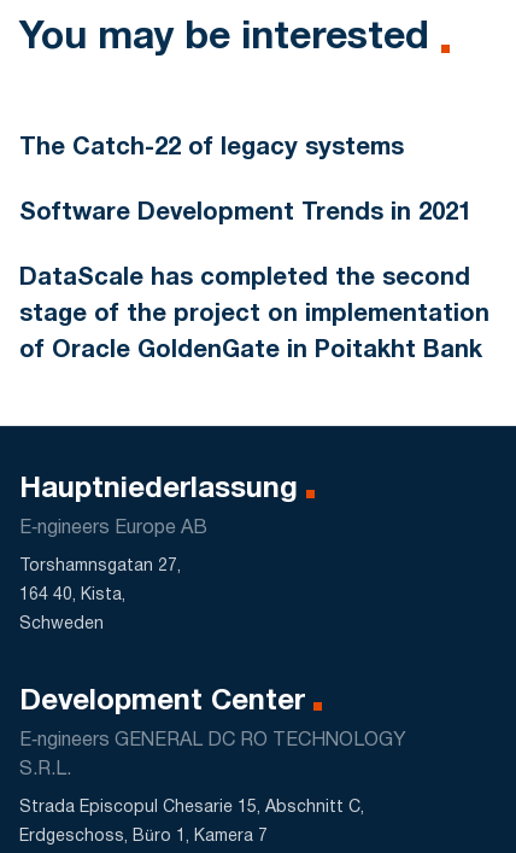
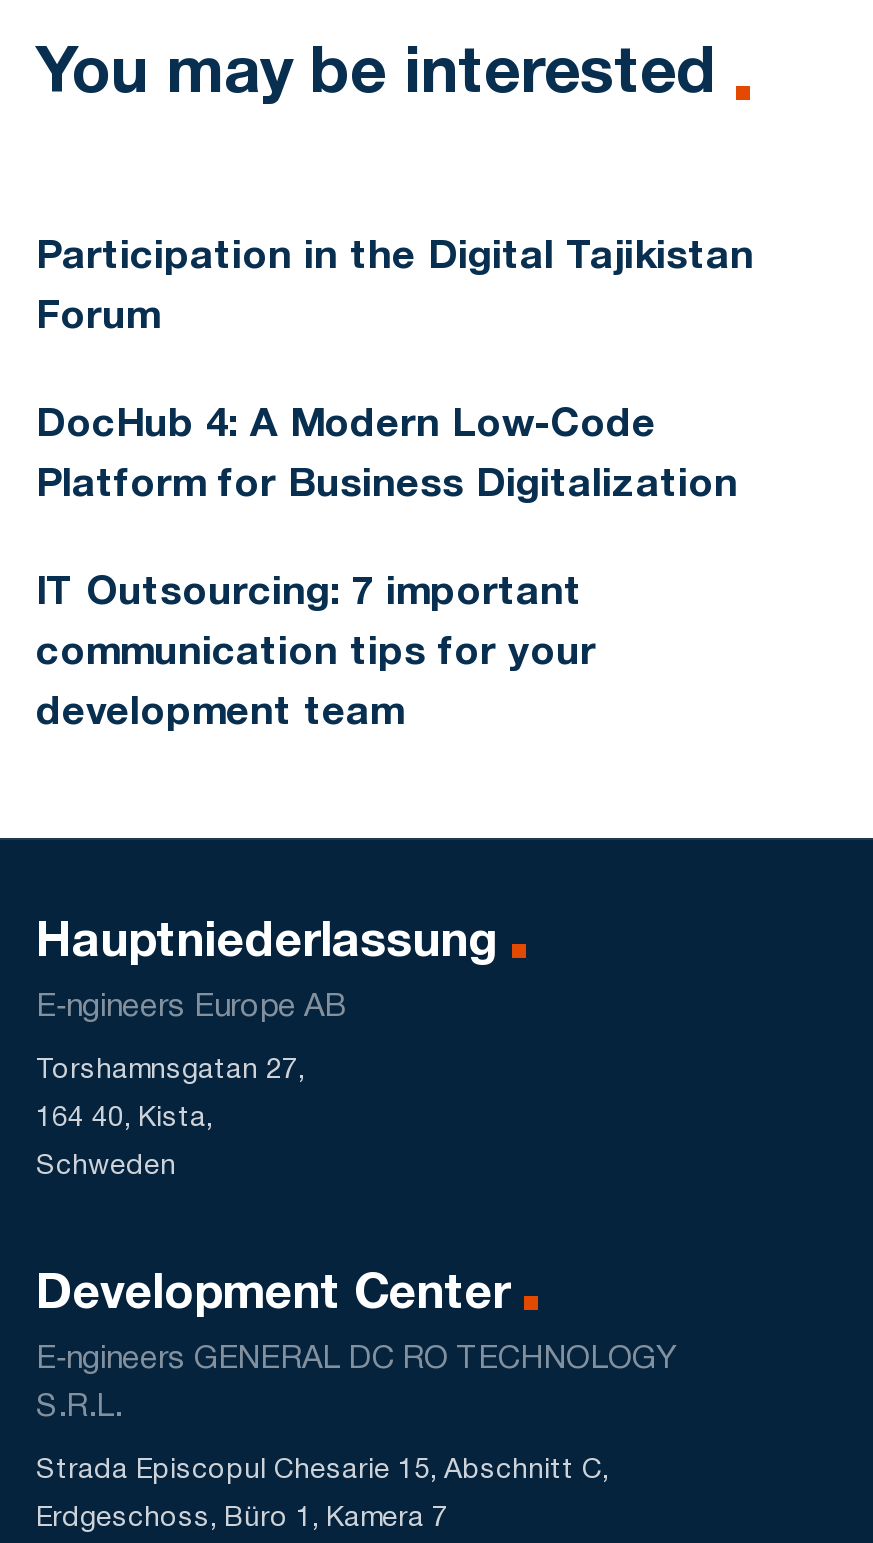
- The Catch-22 of legacy systems
- Software Development Trends in 2021
- DataScale has completed the second
- stage of the project on implementation
- of Oracle GoldenGate in Poitakht Bank
+ Participation in the Digital Tajikistan
+ Forum
+ DocHub 4: A Modern Low-Code
+ Platform for Business Digitalization
+ IT Outsourcing: 7 important
+ communication tips for your
+ development team
